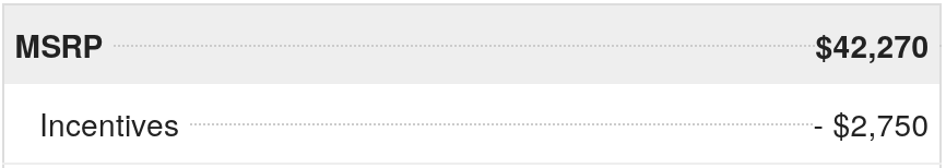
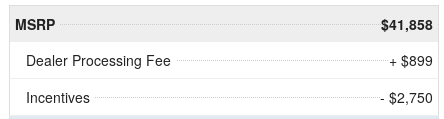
- $42,270
+ $41,858
+ Dealer Processing Fee
+ + $899
